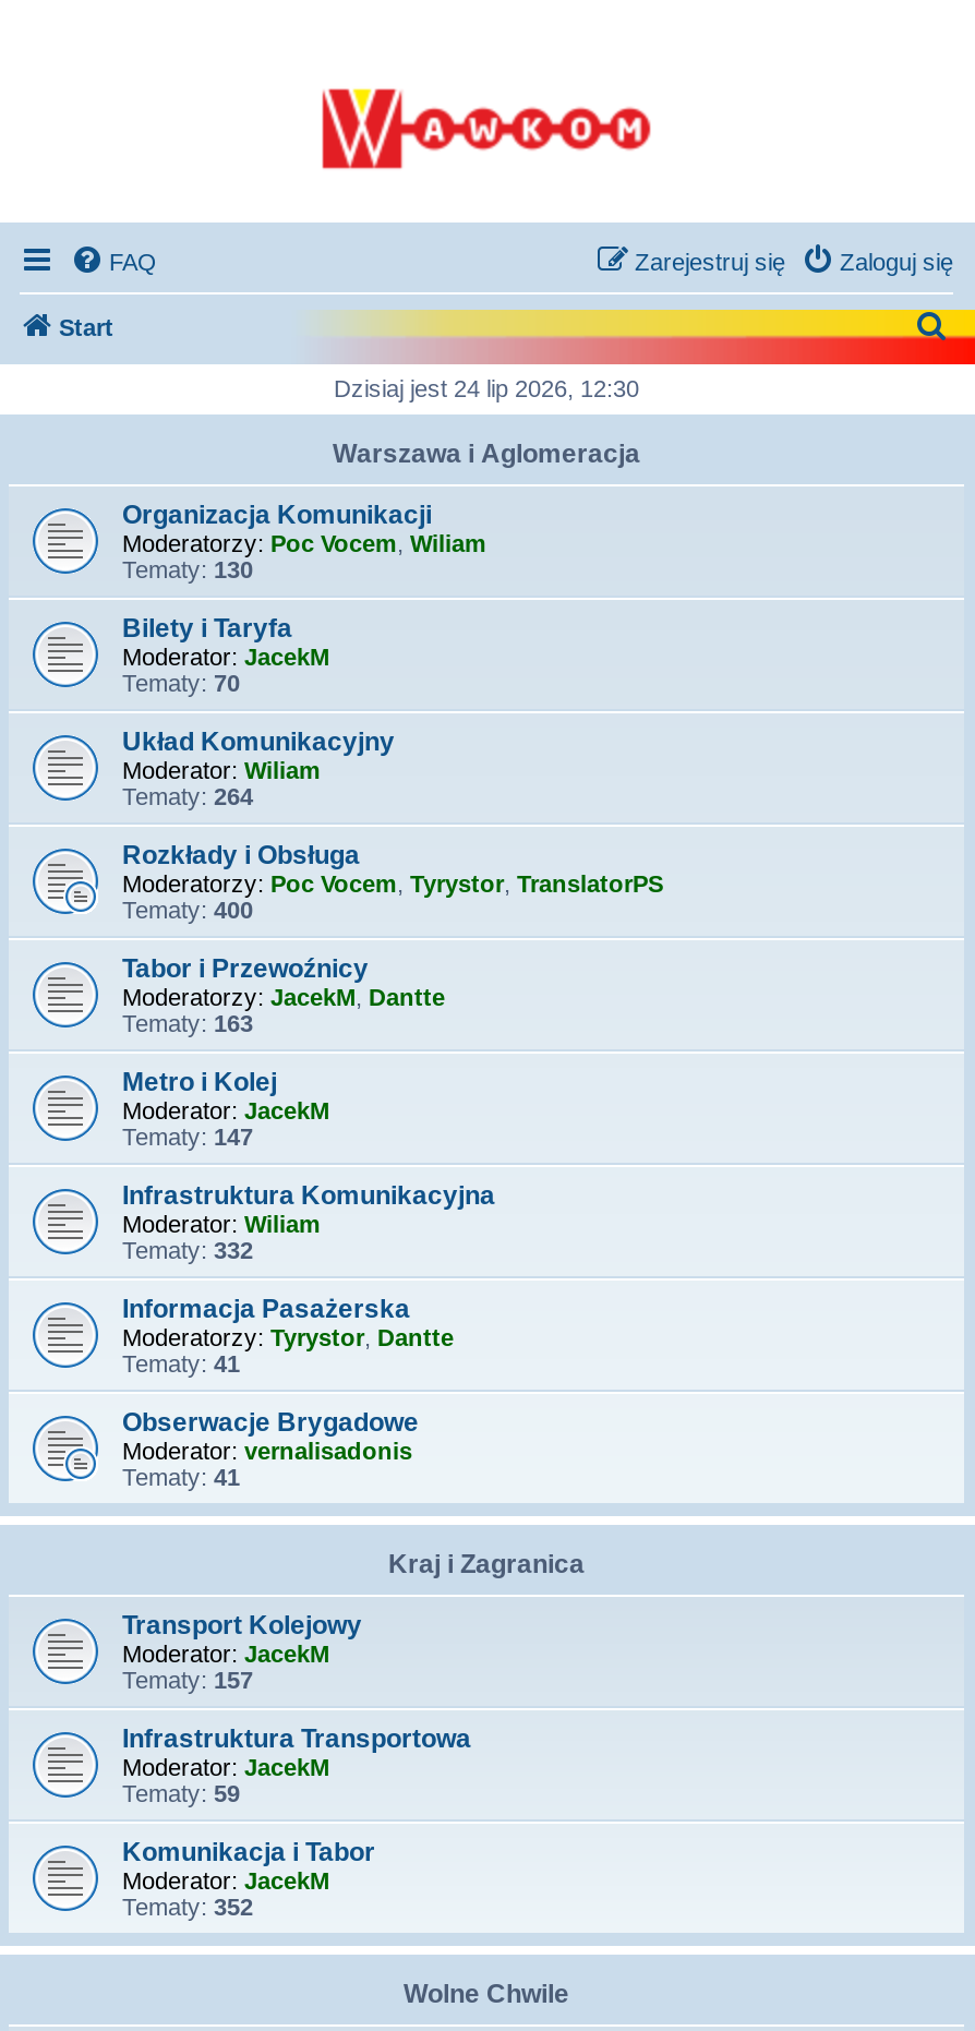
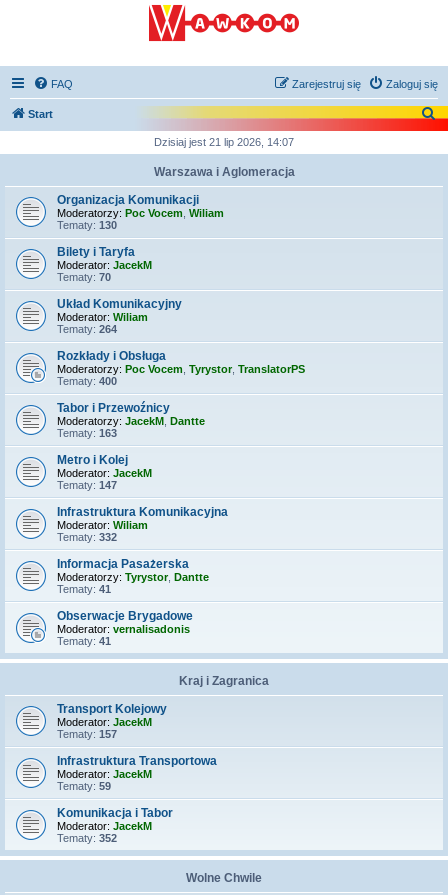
- Dzisiaj jest 24 lip 2026, 12:30
+ Dzisiaj jest 21 lip 2026, 14:07
